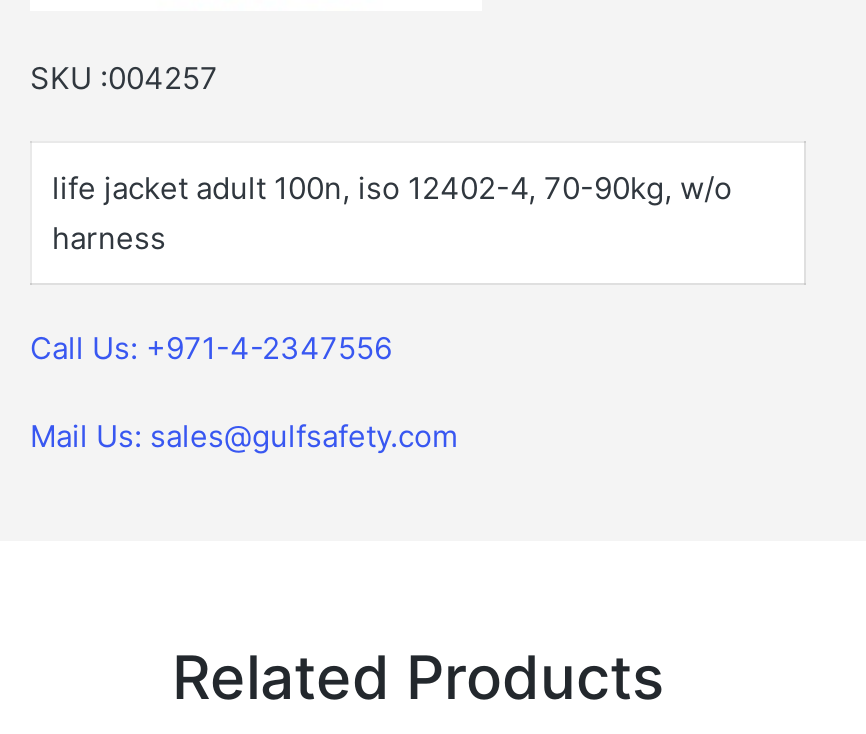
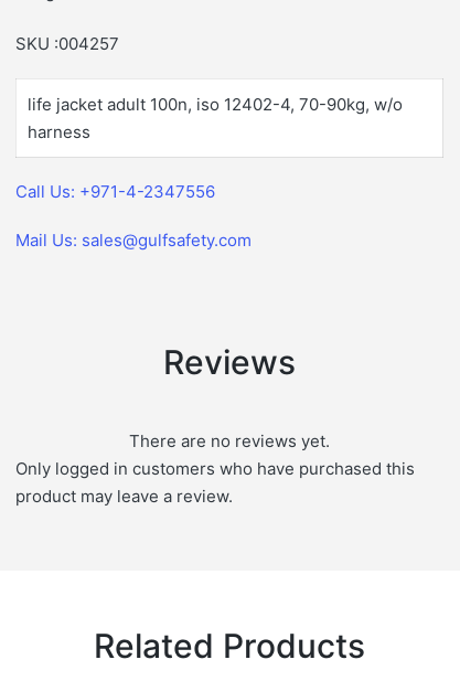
+ Reviews
+ There are no reviews yet.
+ Only logged in customers who have purchased this
+ product may leave a review.
